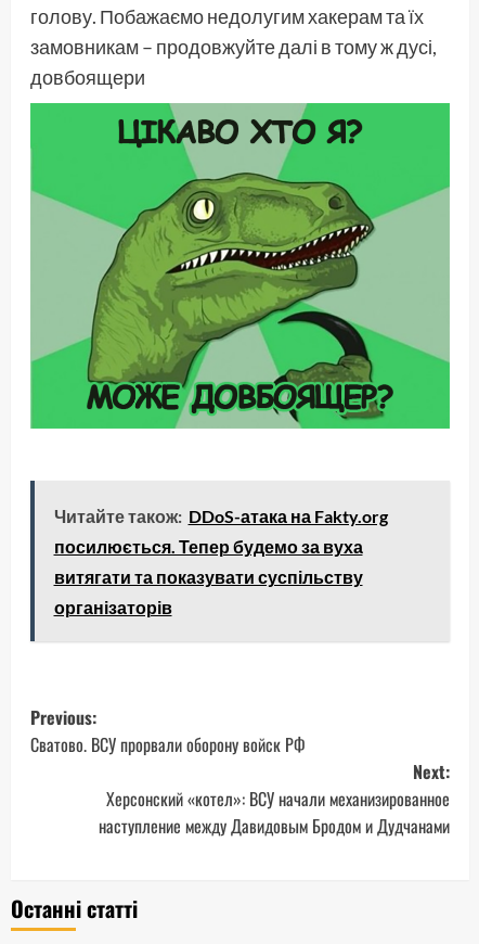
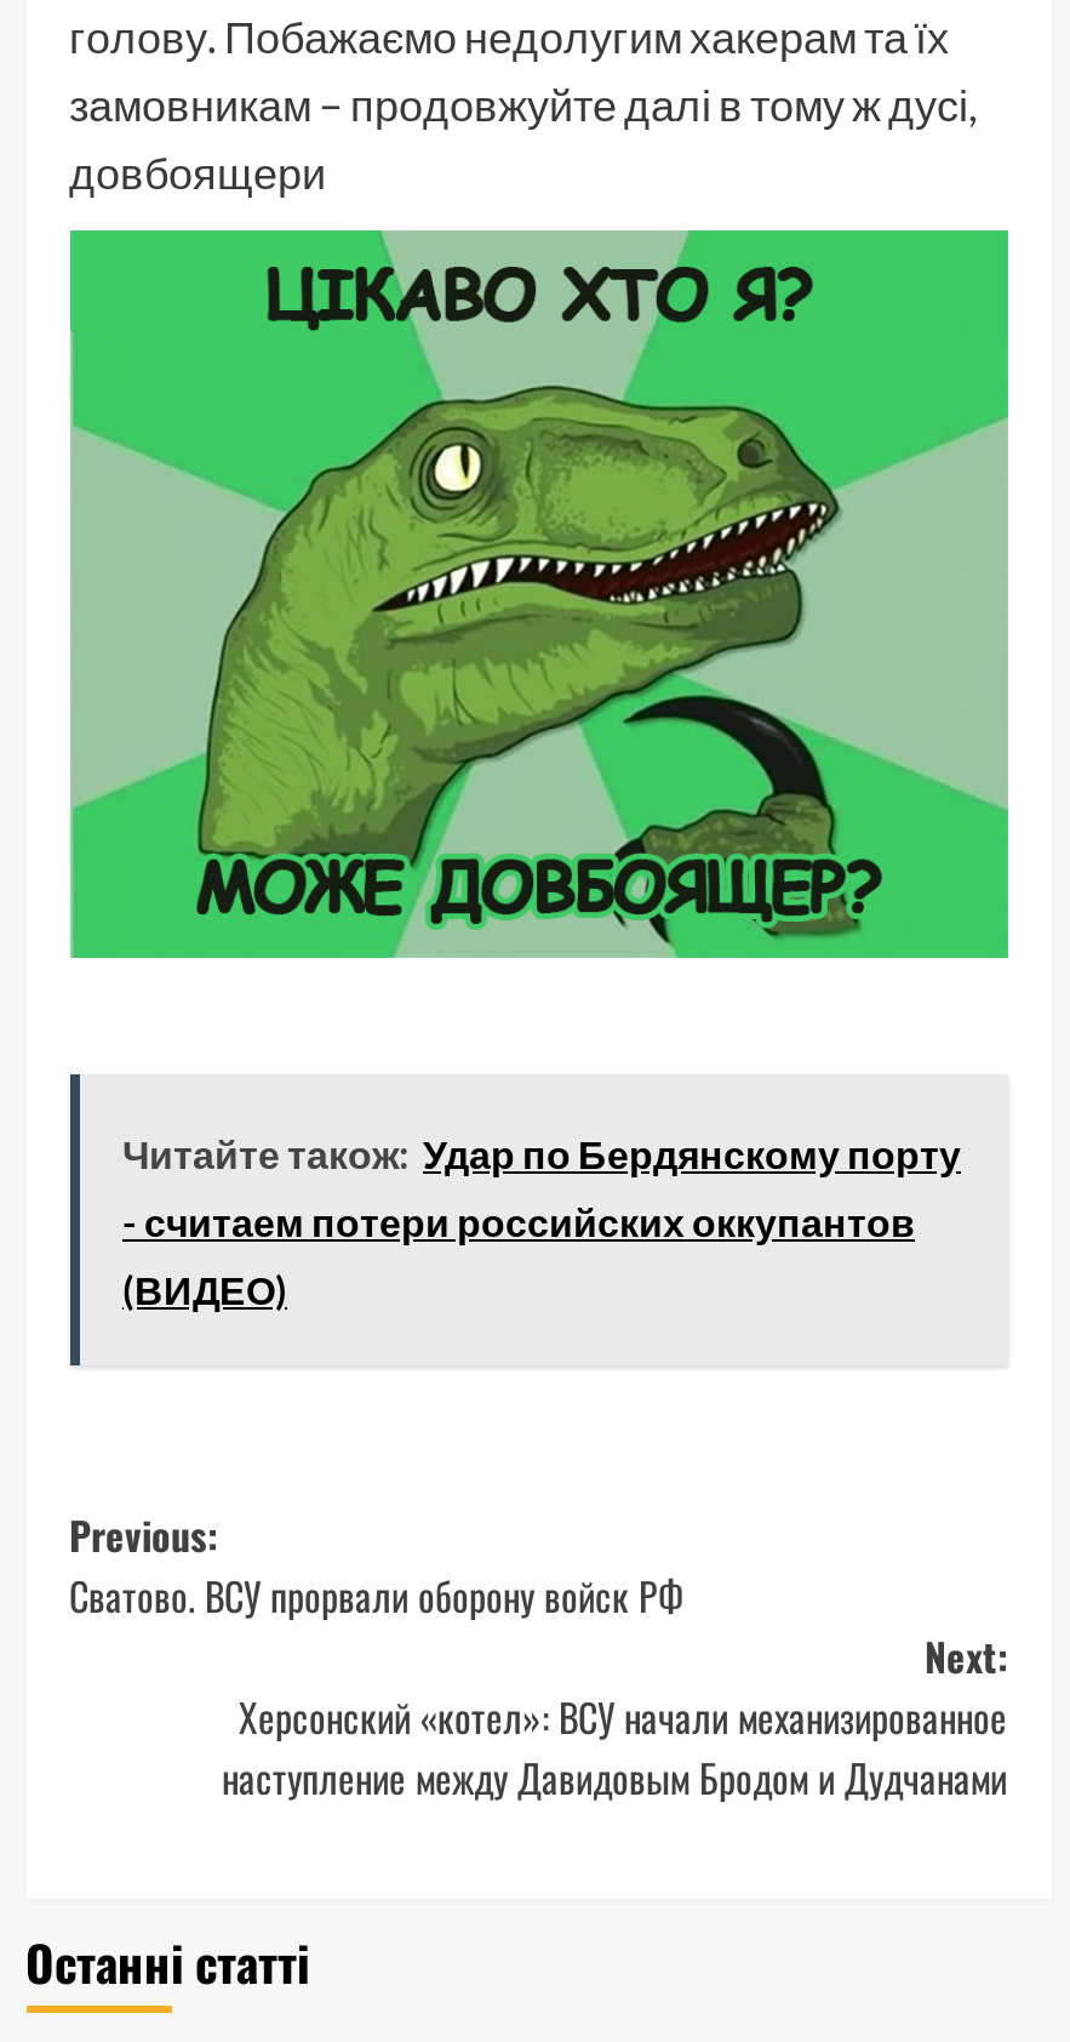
- Читайте також: DDoS-атака на Fakty.org
- посилюється. Тепер будемо за вуха
- витягати та показувати суспільству
- організаторів
+ Читайте також: Удар по Бердянскому порту
+ - считаем потери российских оккупантов
+ (ВИДЕО)
